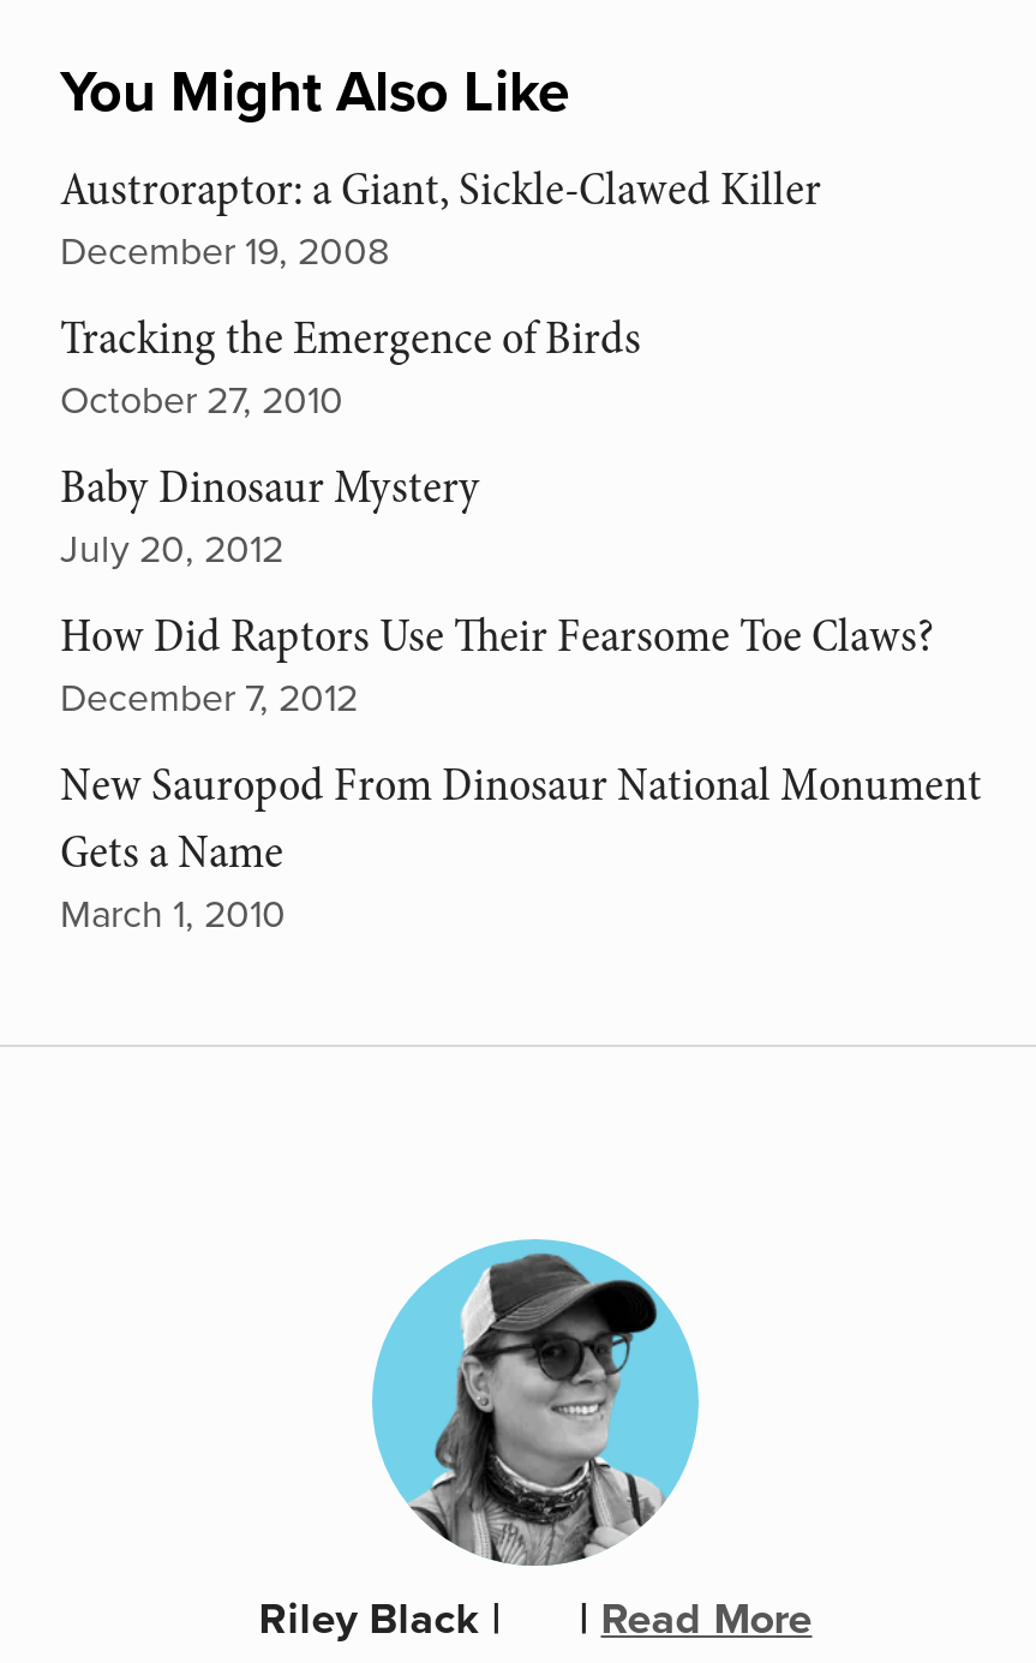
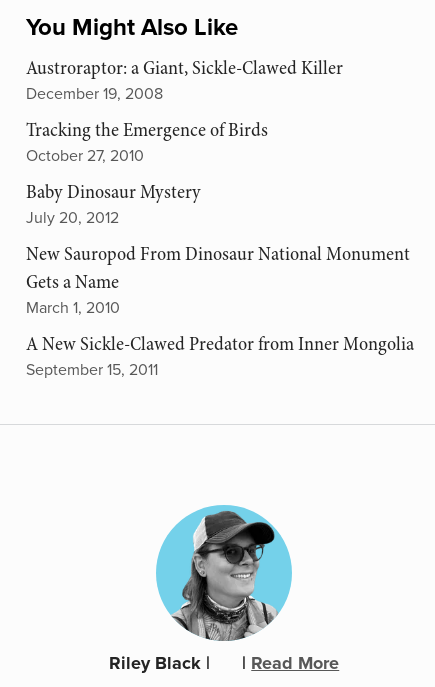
- How Did Raptors Use Their Fearsome Toe Claws?
- December 7, 2012

moved up: New Sauropod From Dinosaur National Monument | Gets a Name | March 1, 2010

+ A New Sickle-Clawed Predator from Inner Mongolia
+ September 15, 2011
